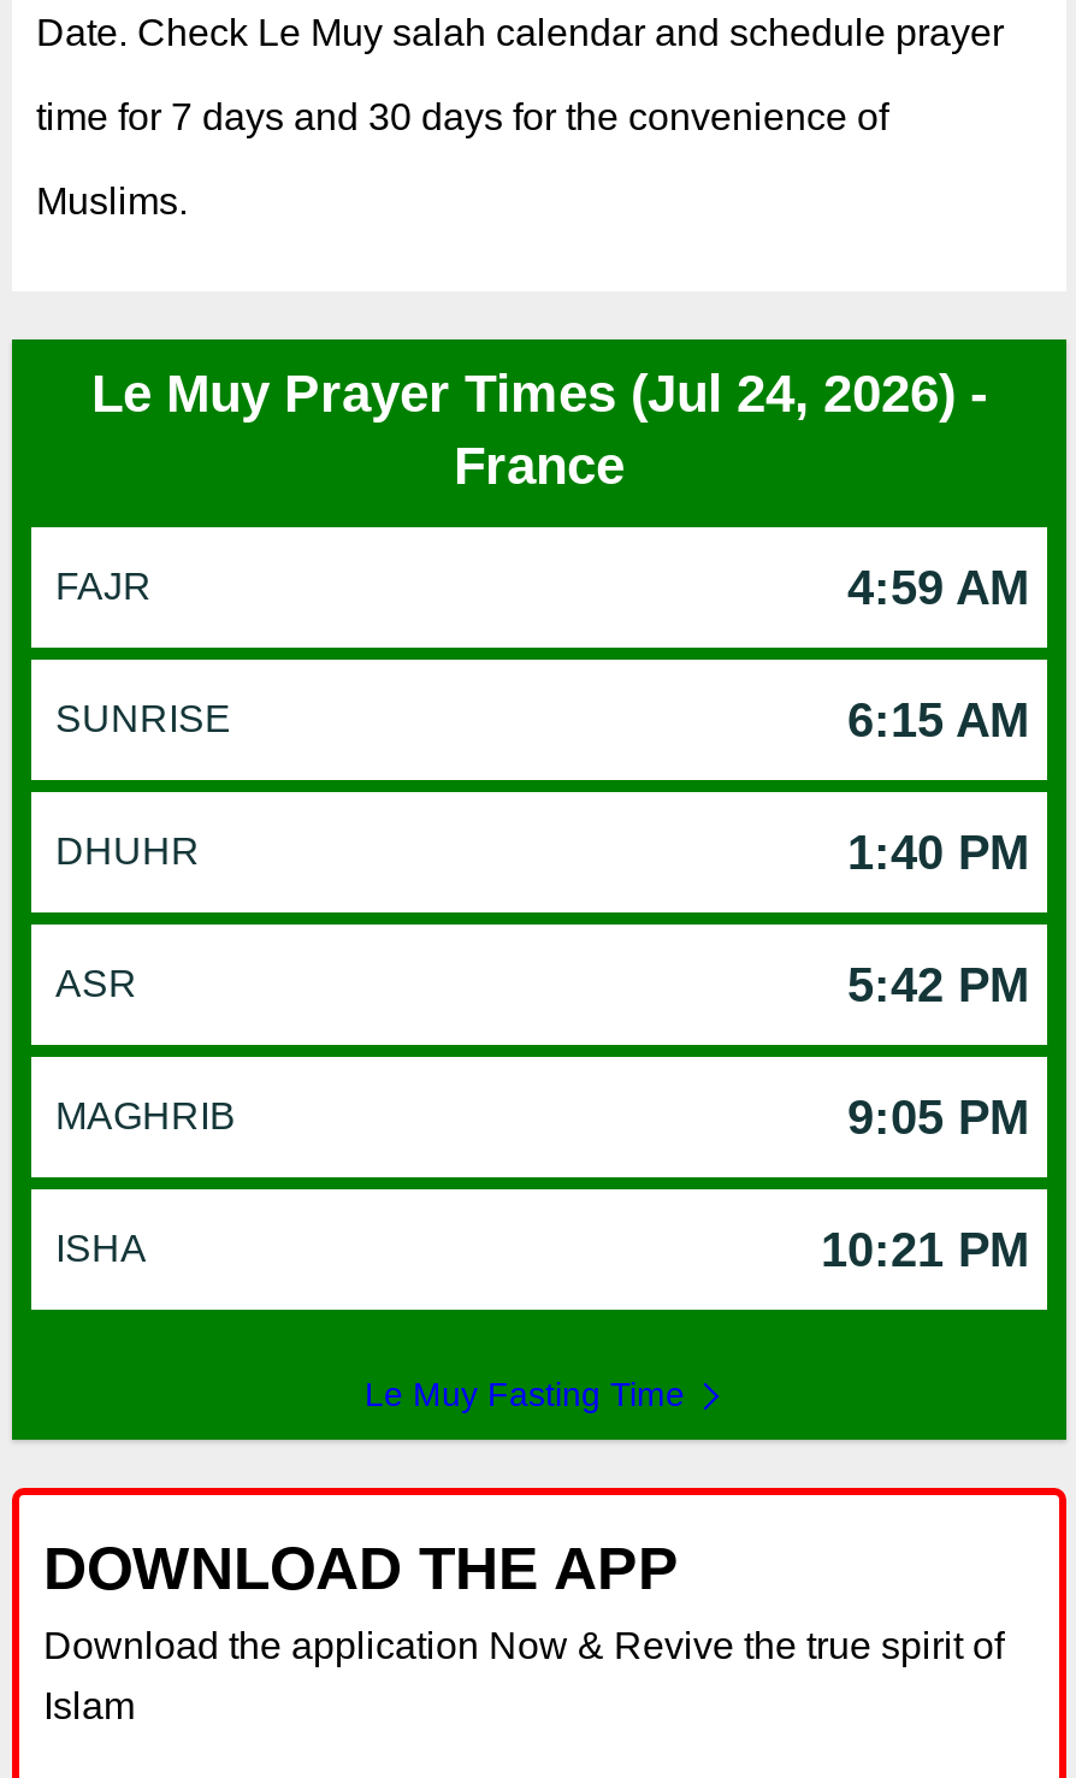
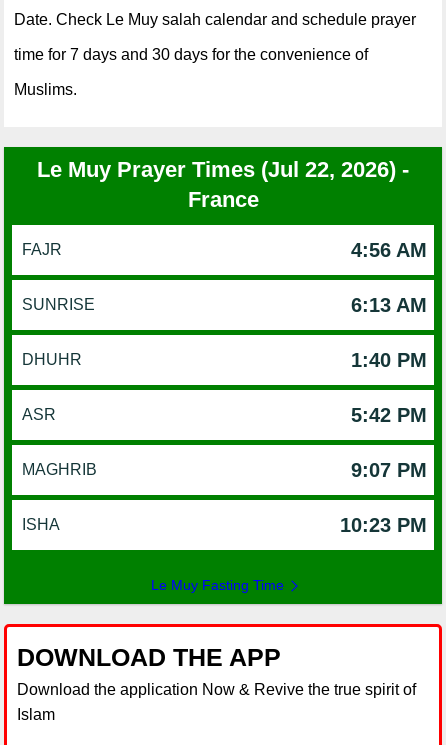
- Le Muy Prayer Times (Jul 24, 2026) -
+ Le Muy Prayer Times (Jul 22, 2026) -

- 4:59 AM
+ 4:56 AM

- 6:15 AM
+ 6:13 AM

- 9:05 PM
+ 9:07 PM

- 10:21 PM
+ 10:23 PM
